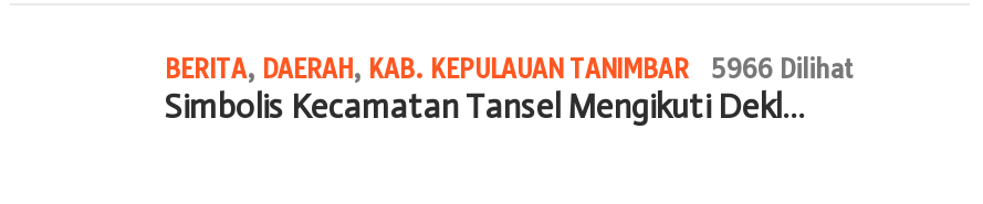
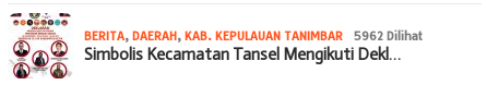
+ [image]

- BERITA, DAERAH, KAB. KEPULAUAN TANIMBAR 5966 Dilihat
+ BERITA, DAERAH, KAB. KEPULAUAN TANIMBAR 5962 Dilihat
